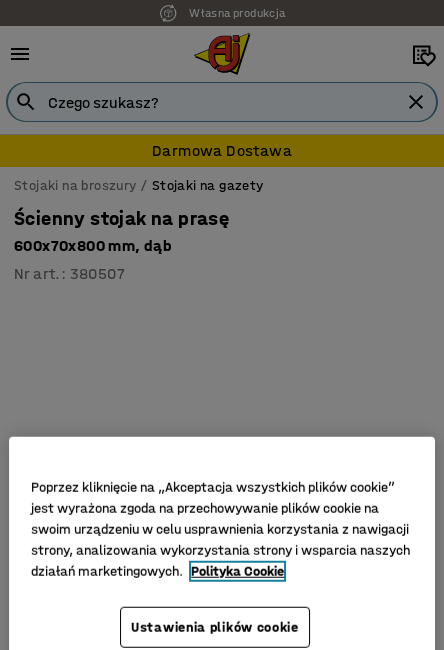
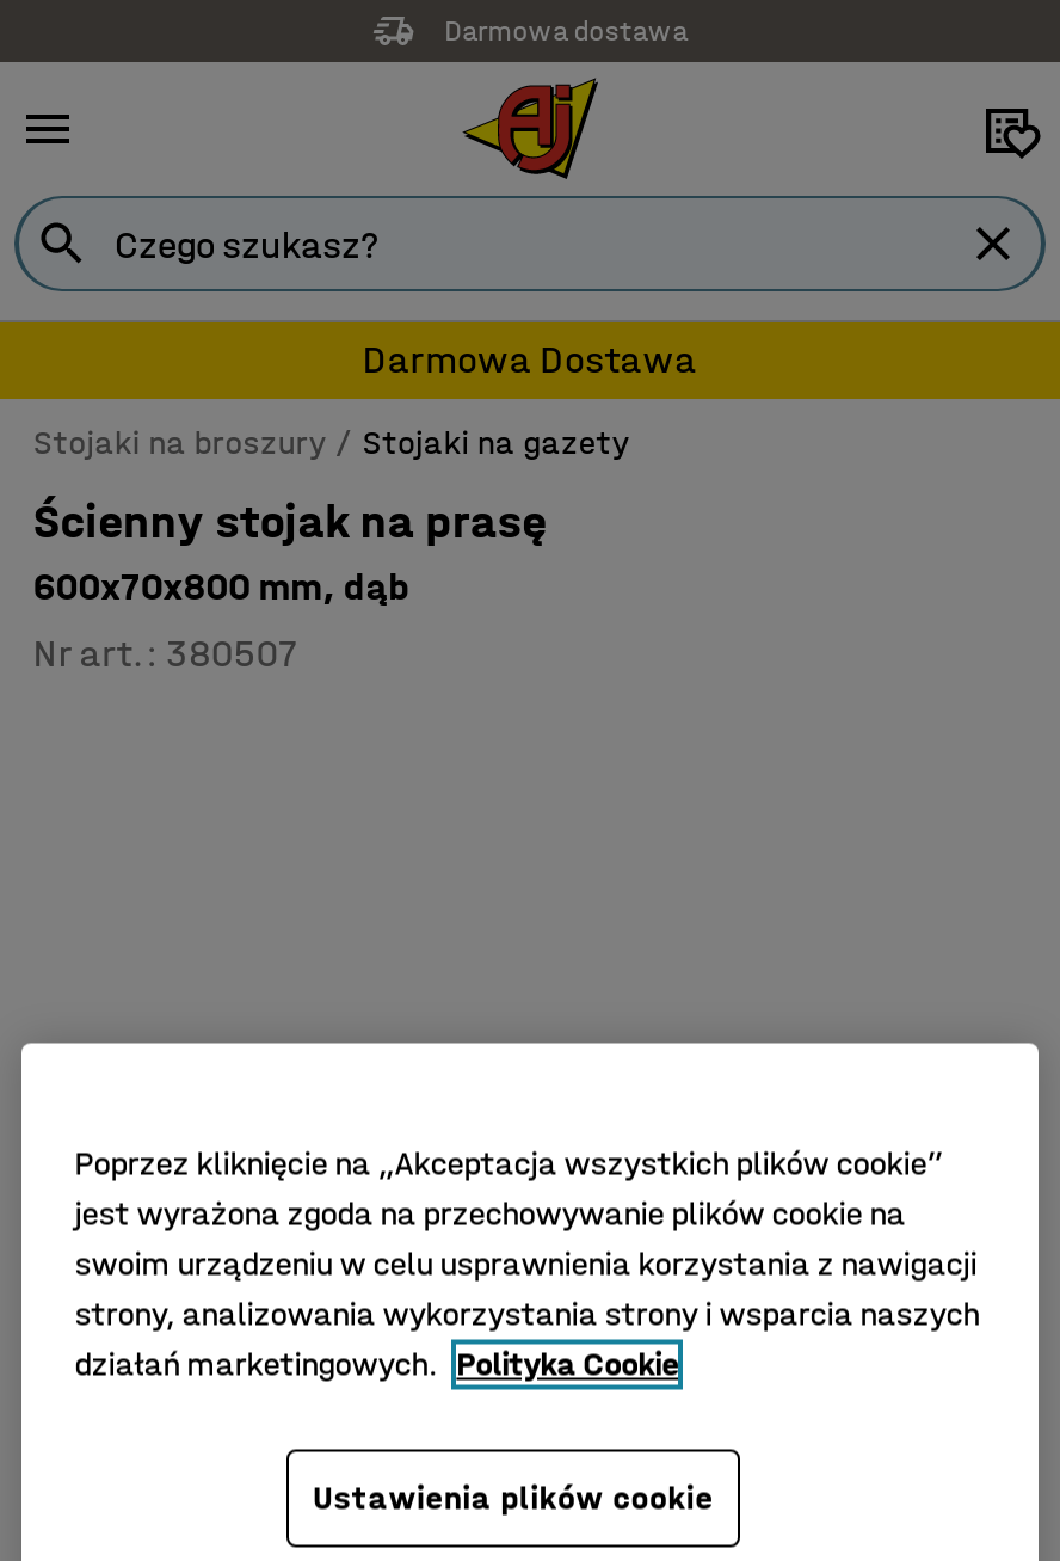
- Własna produkcja
+ Darmowa dostawa
